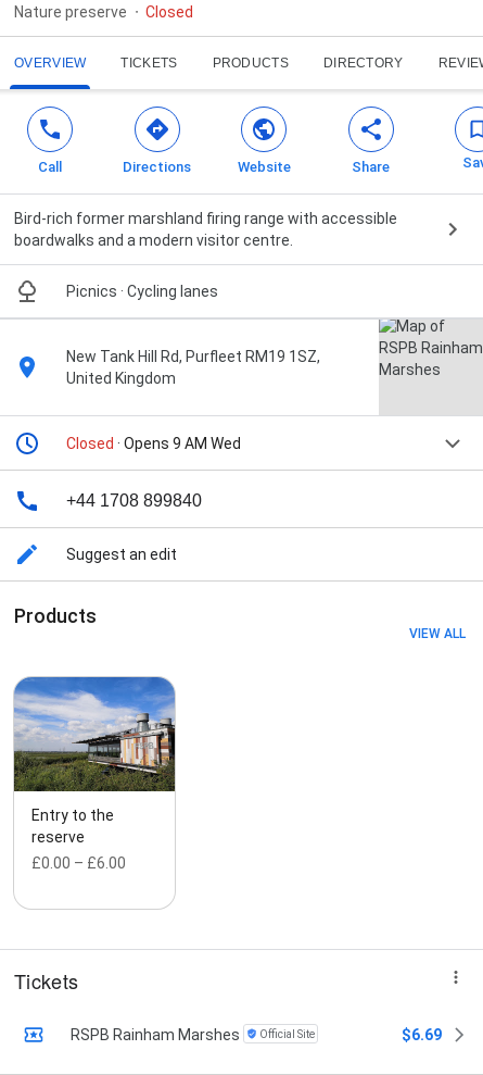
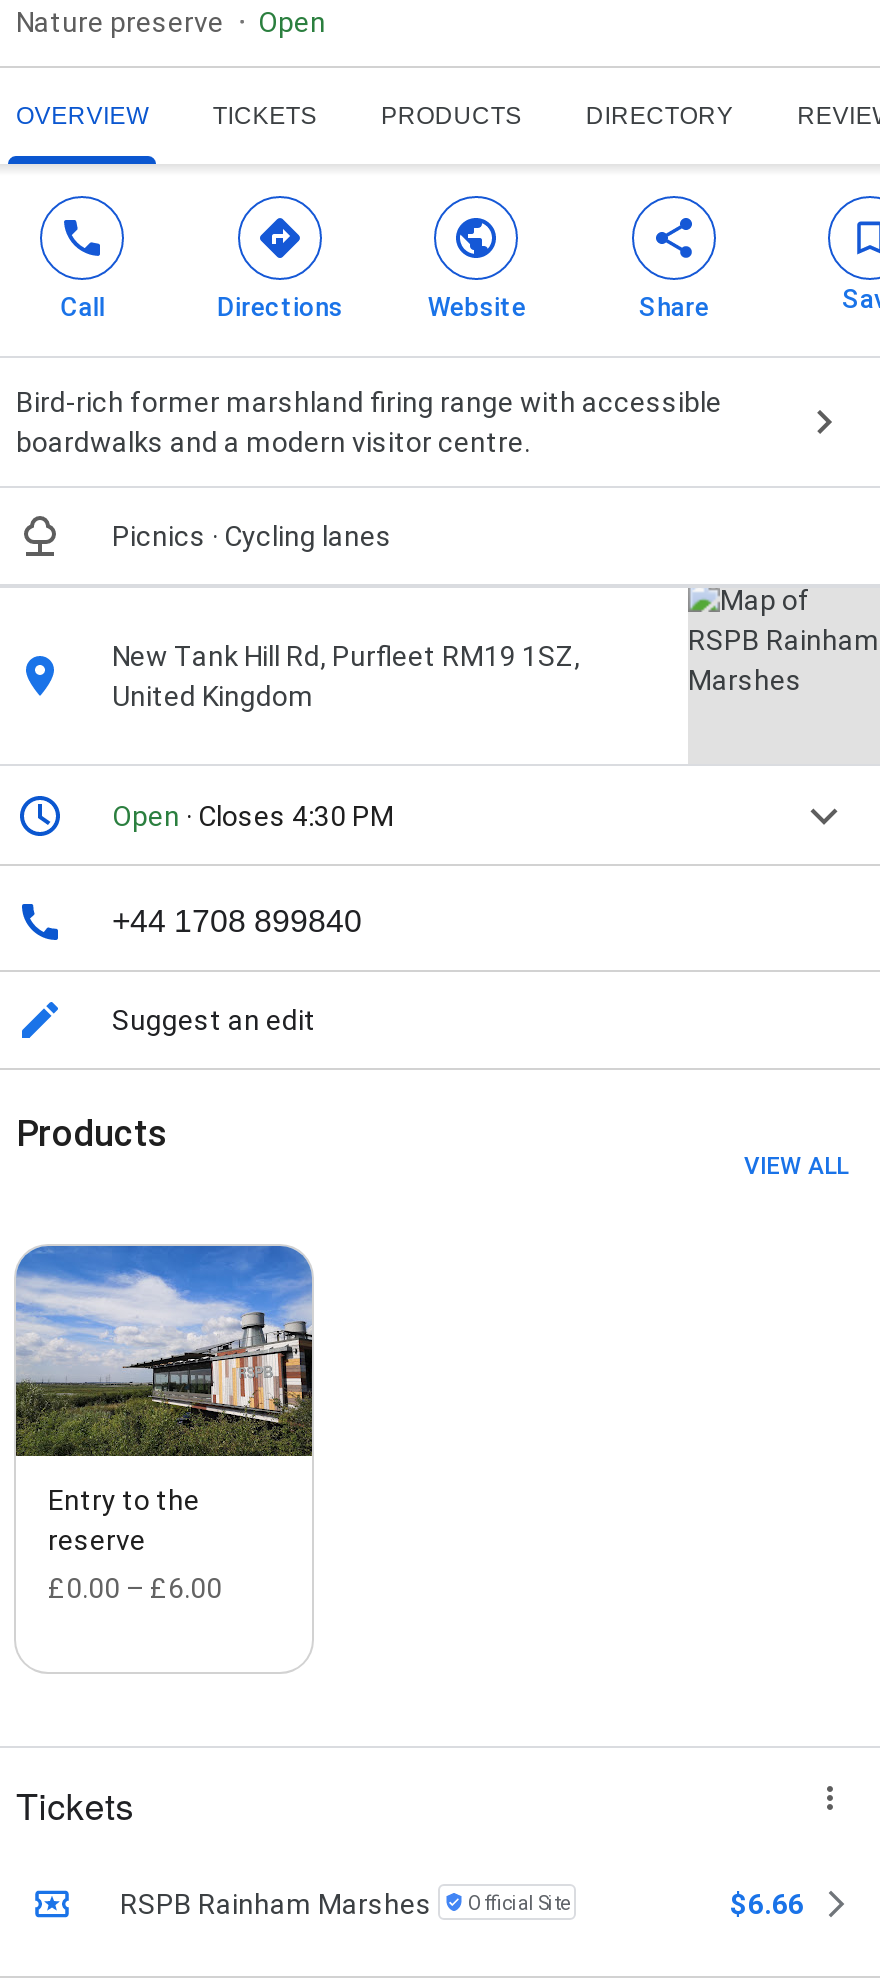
- Closed
+ Open

- Closed · Opens 9 AM Wed
+ Open · Closes 4:30 PM

- $6.69
+ $6.66
